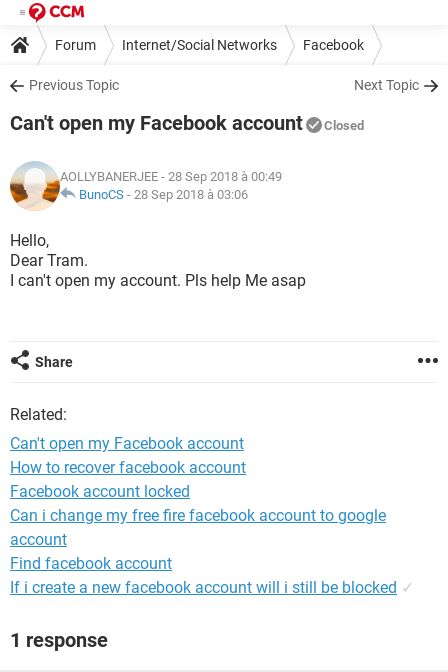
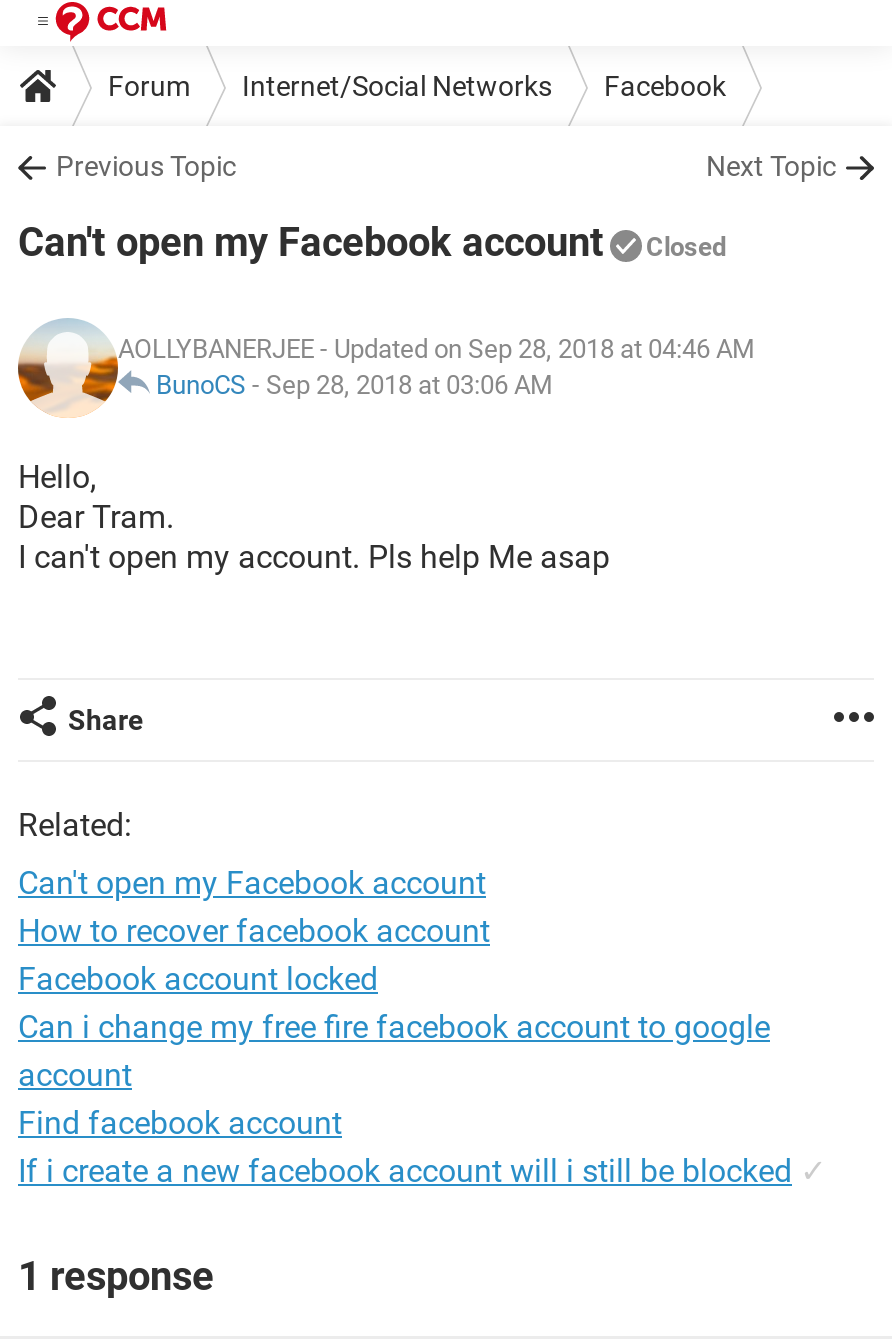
- AOLLYBANERJEE - 28 Sep 2018 à 00:49
- BunoCS - 28 Sep 2018 à 03:06
+ AOLLYBANERJEE - Updated on Sep 28, 2018 at 04:46 AM
+ BunoCS - Sep 28, 2018 at 03:06 AM
